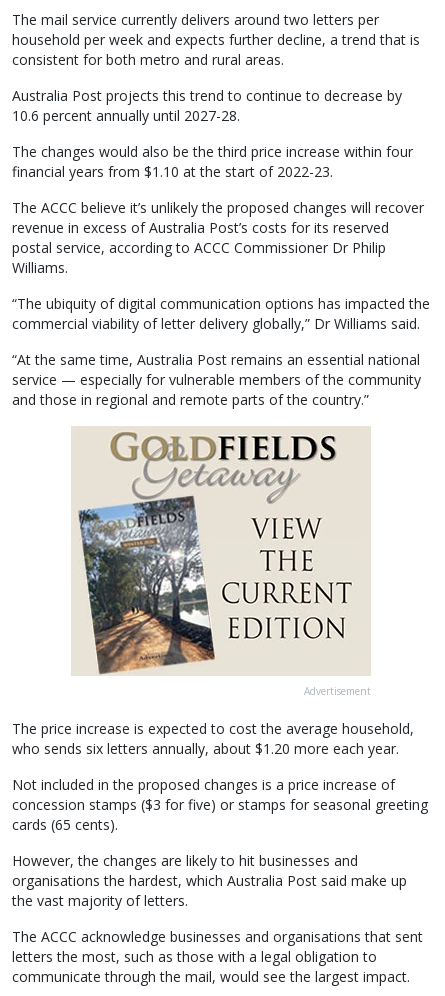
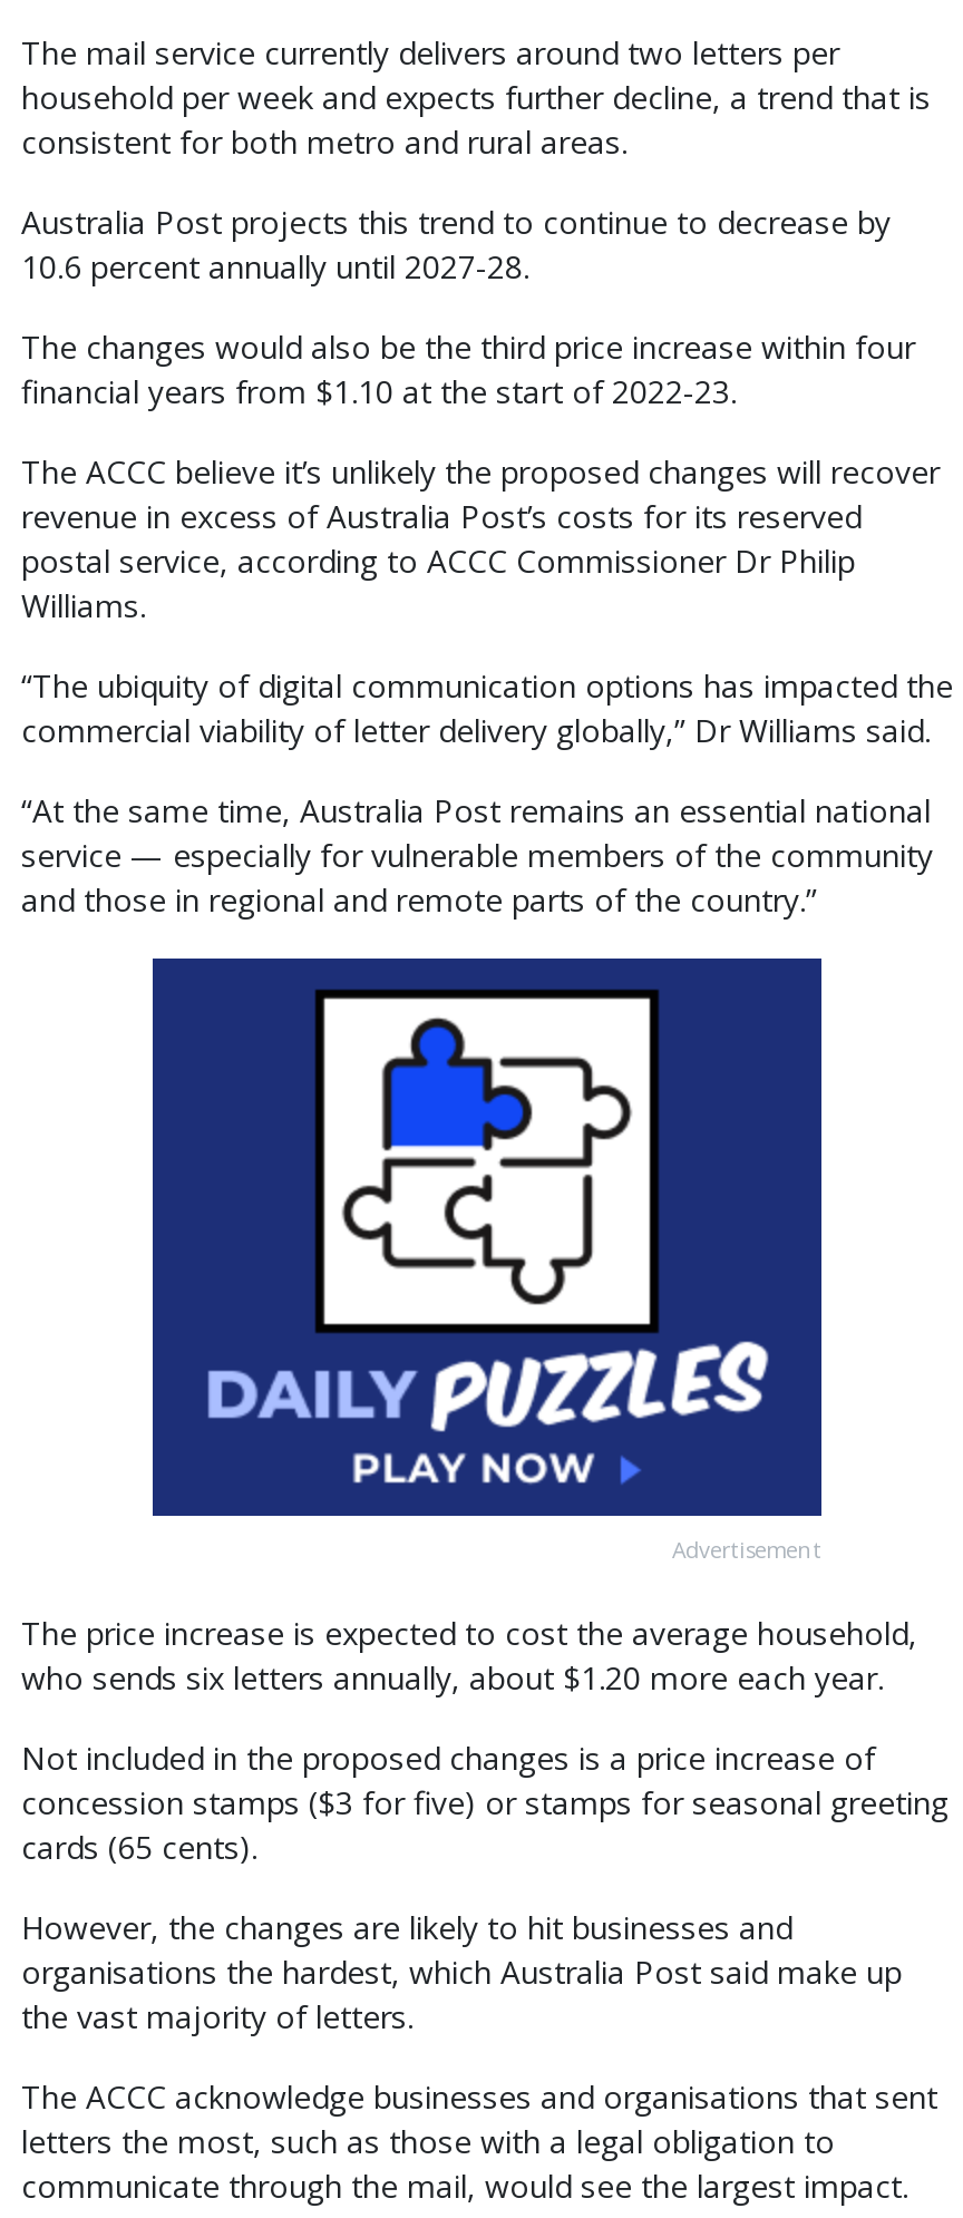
- [image]
+ [image]
